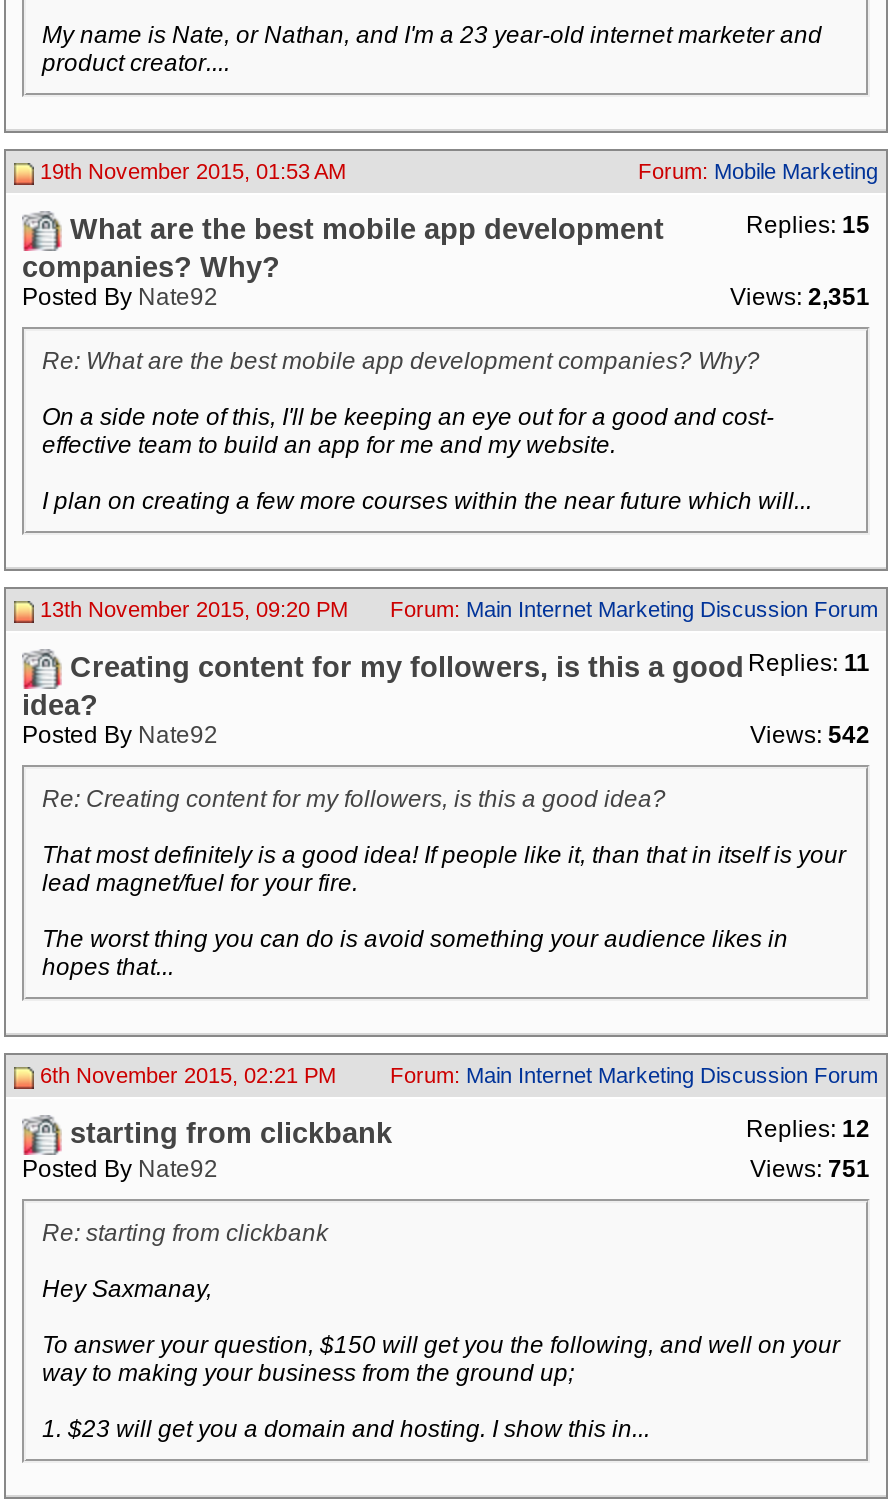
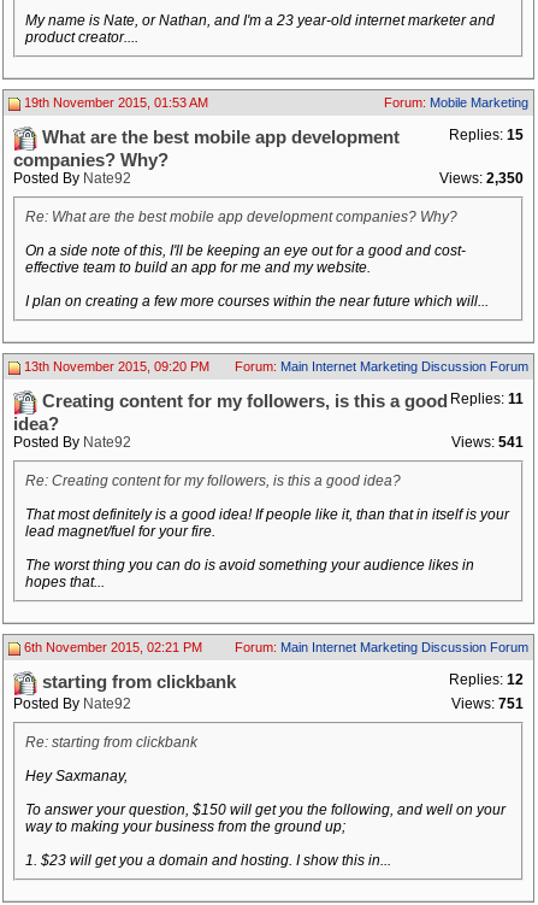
- Views: 2,351
+ Views: 2,350

- Views: 542
+ Views: 541
